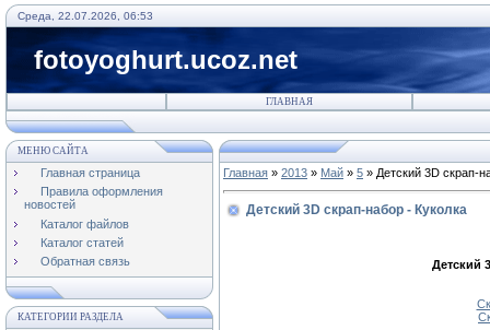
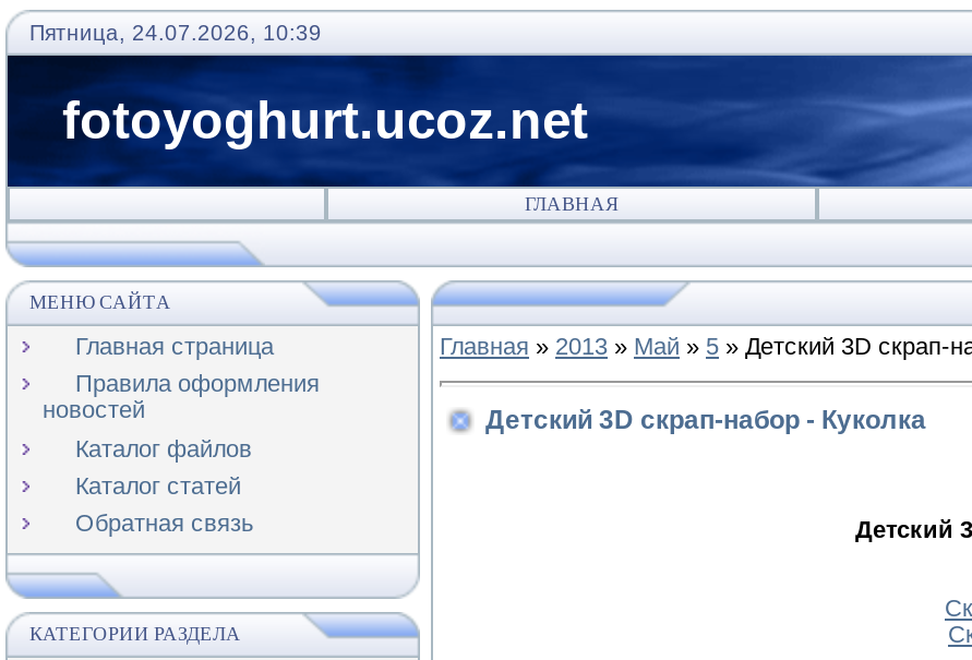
- Среда, 22.07.2026, 06:53
+ Пятница, 24.07.2026, 10:39
